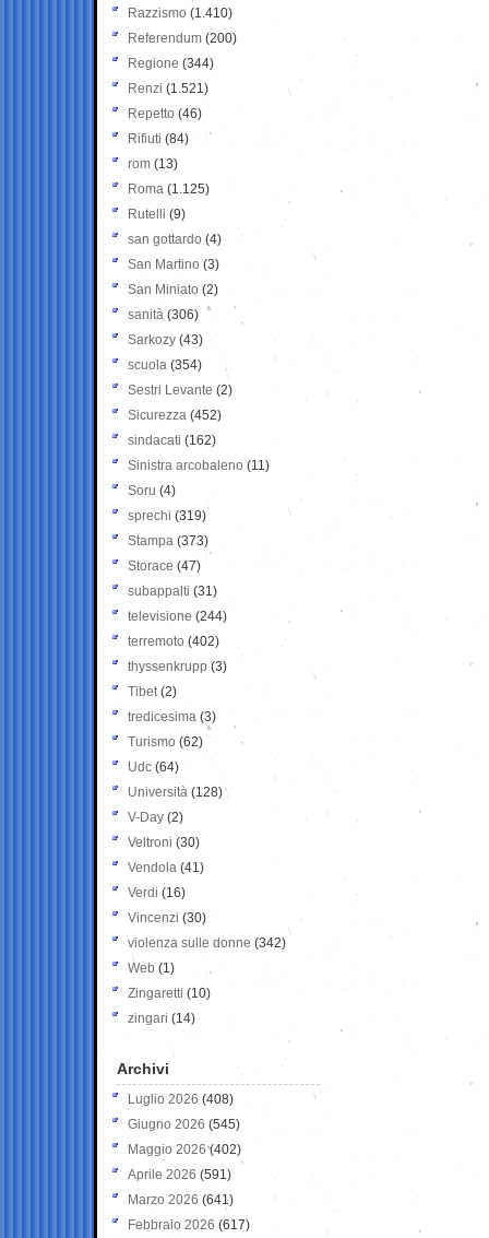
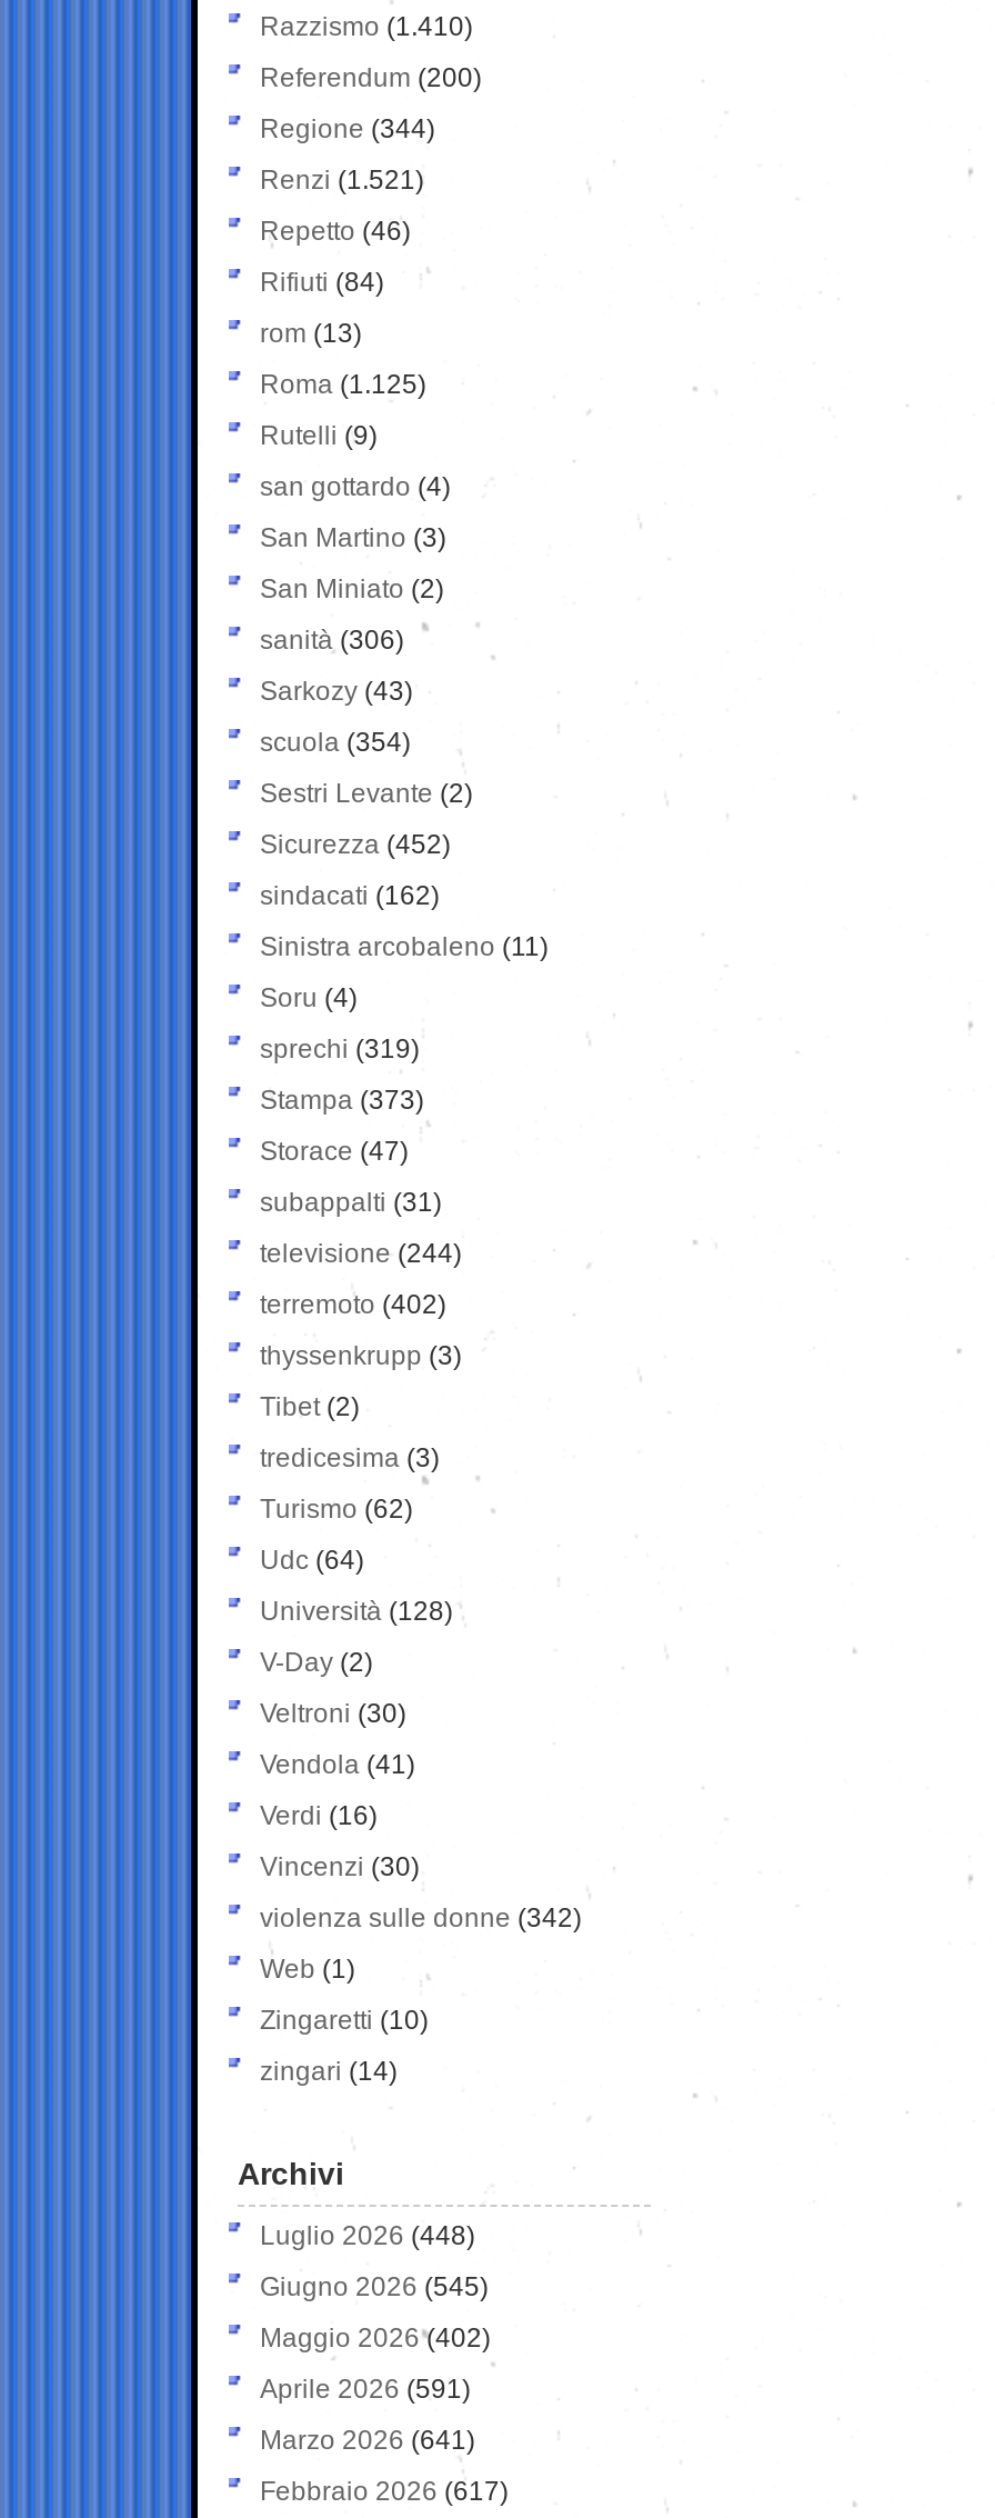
- Luglio 2026 (408)
+ Luglio 2026 (448)
